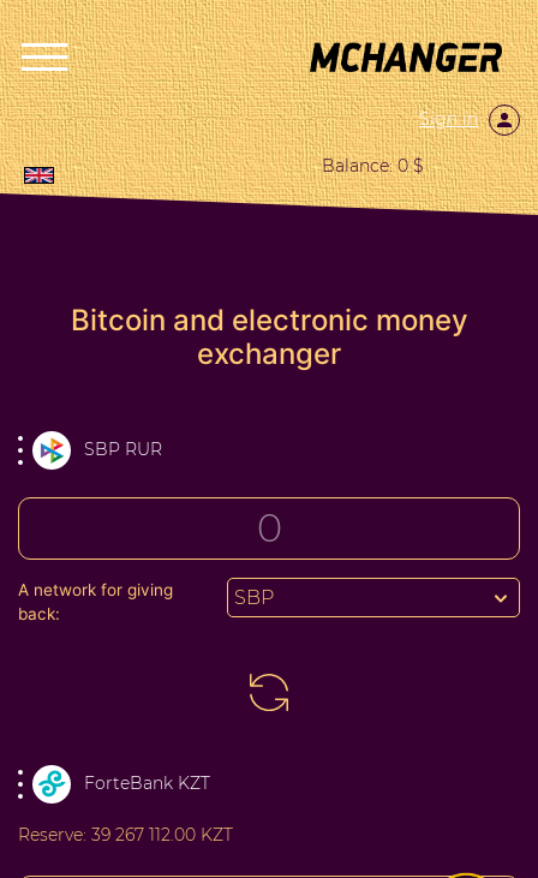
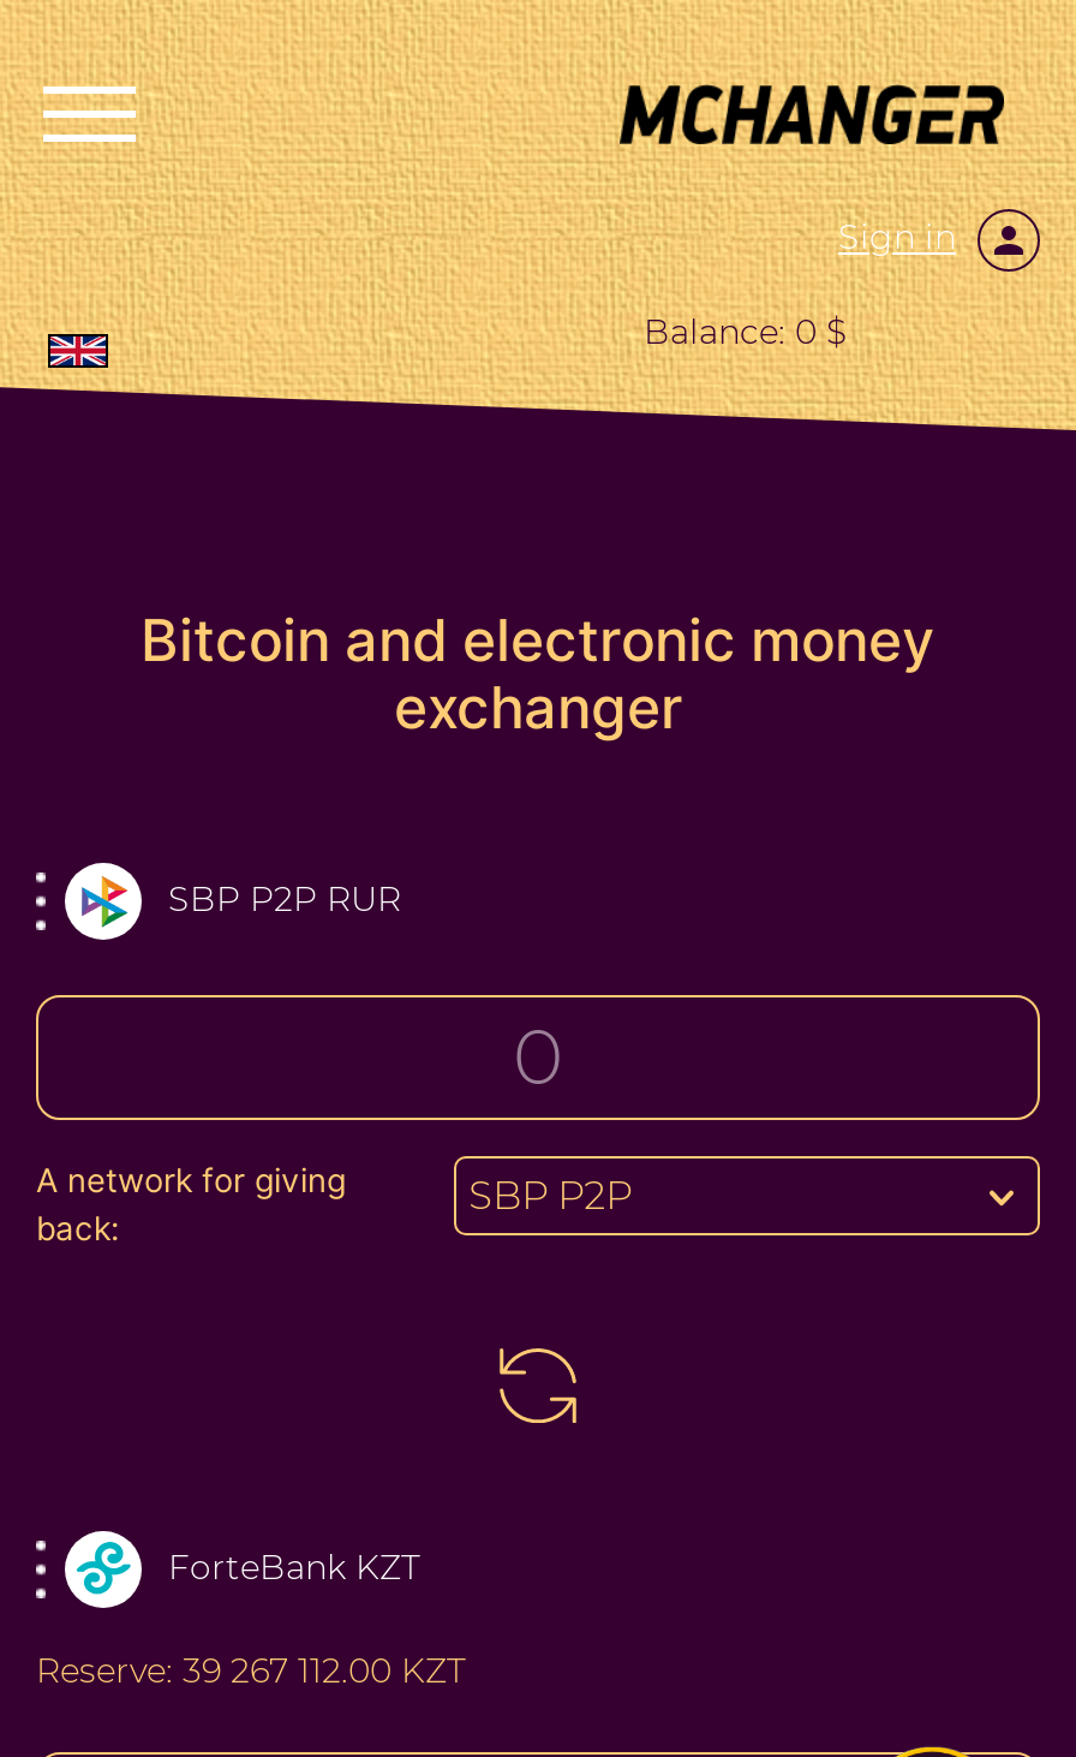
- SBP RUR
+ SBP P2P RUR

- SBP
+ SBP P2P
